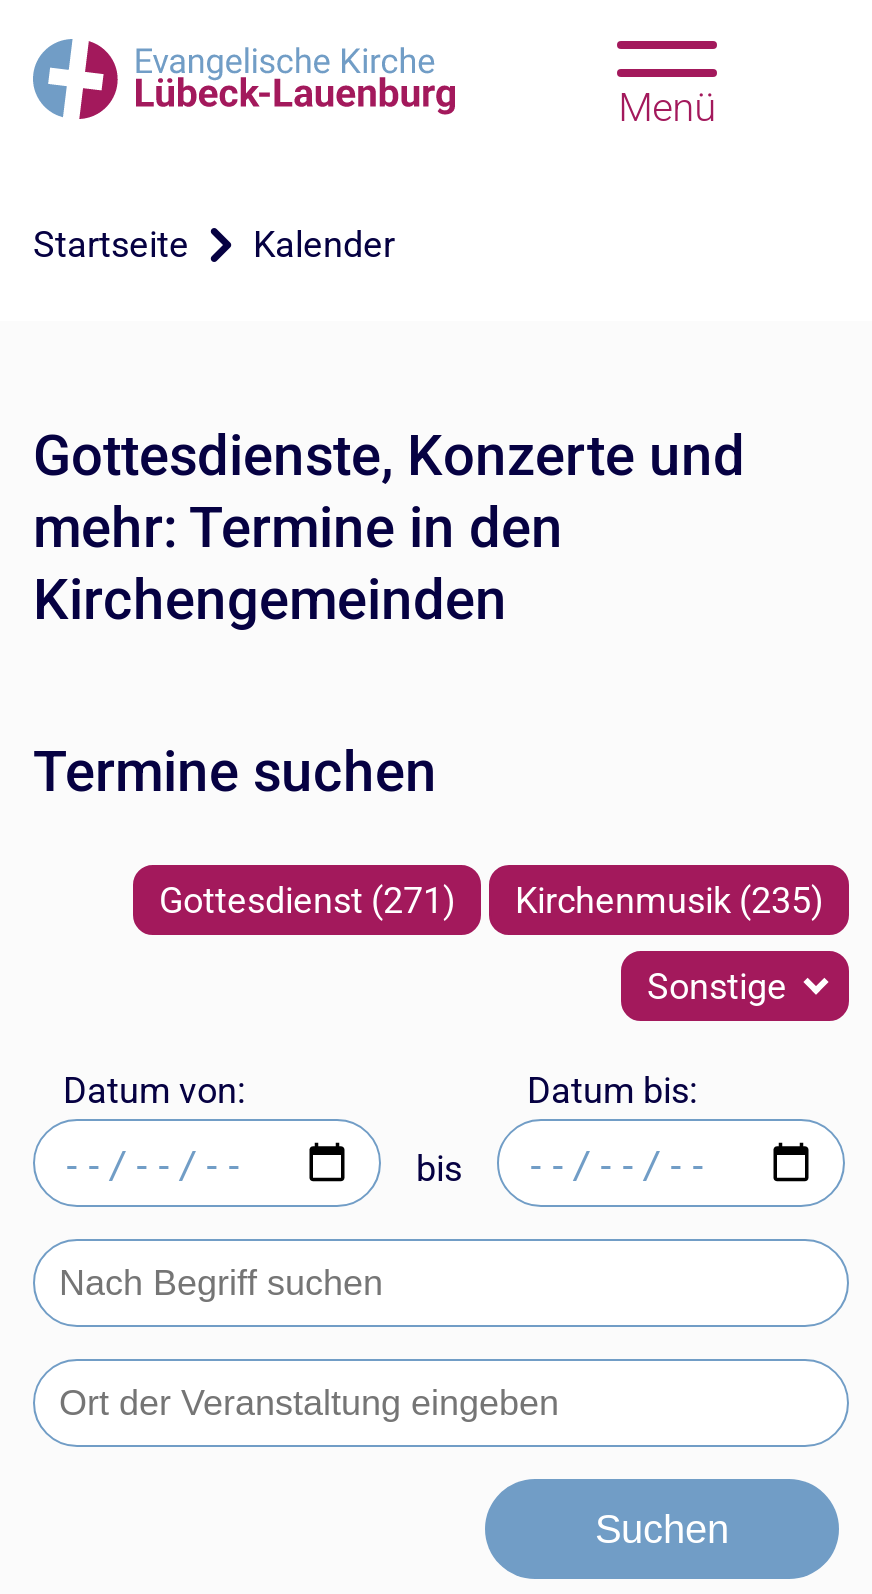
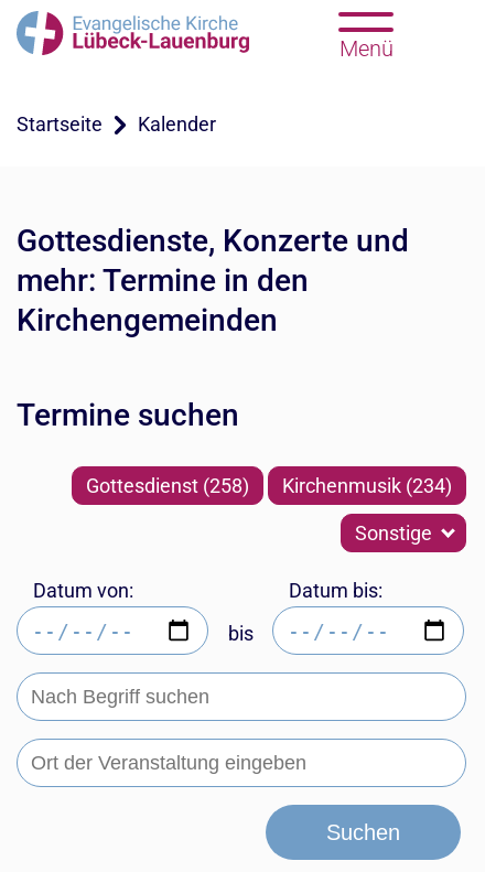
- Gottesdienst (271)
+ Gottesdienst (258)

- Kirchenmusik (235)
+ Kirchenmusik (234)
